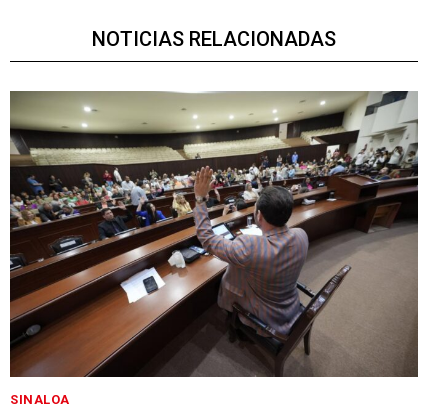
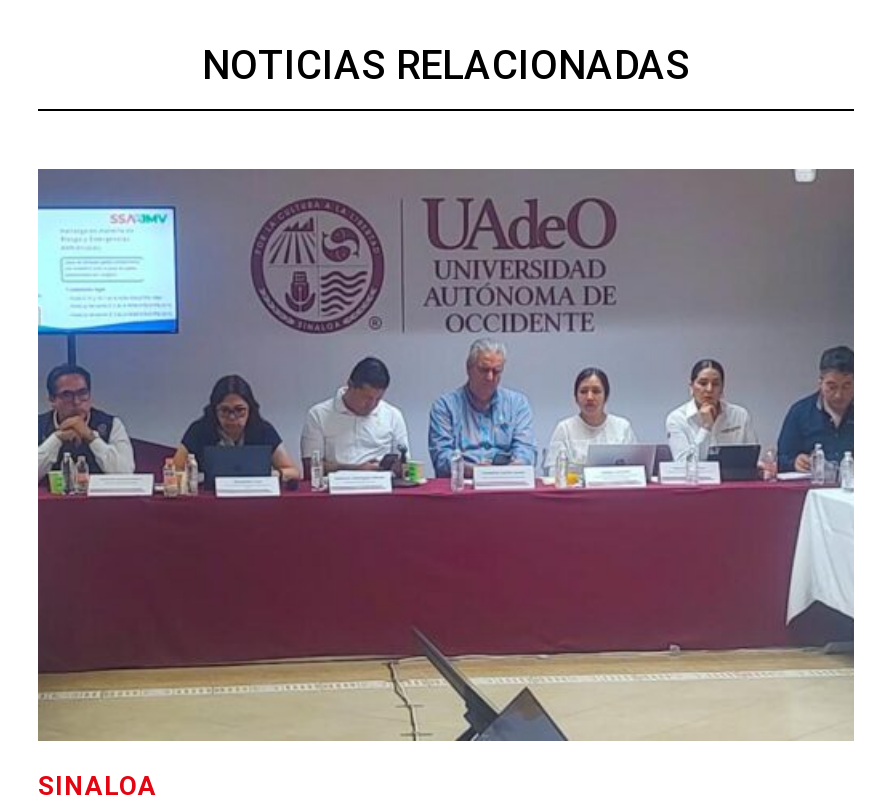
- [image]
+ [image]
